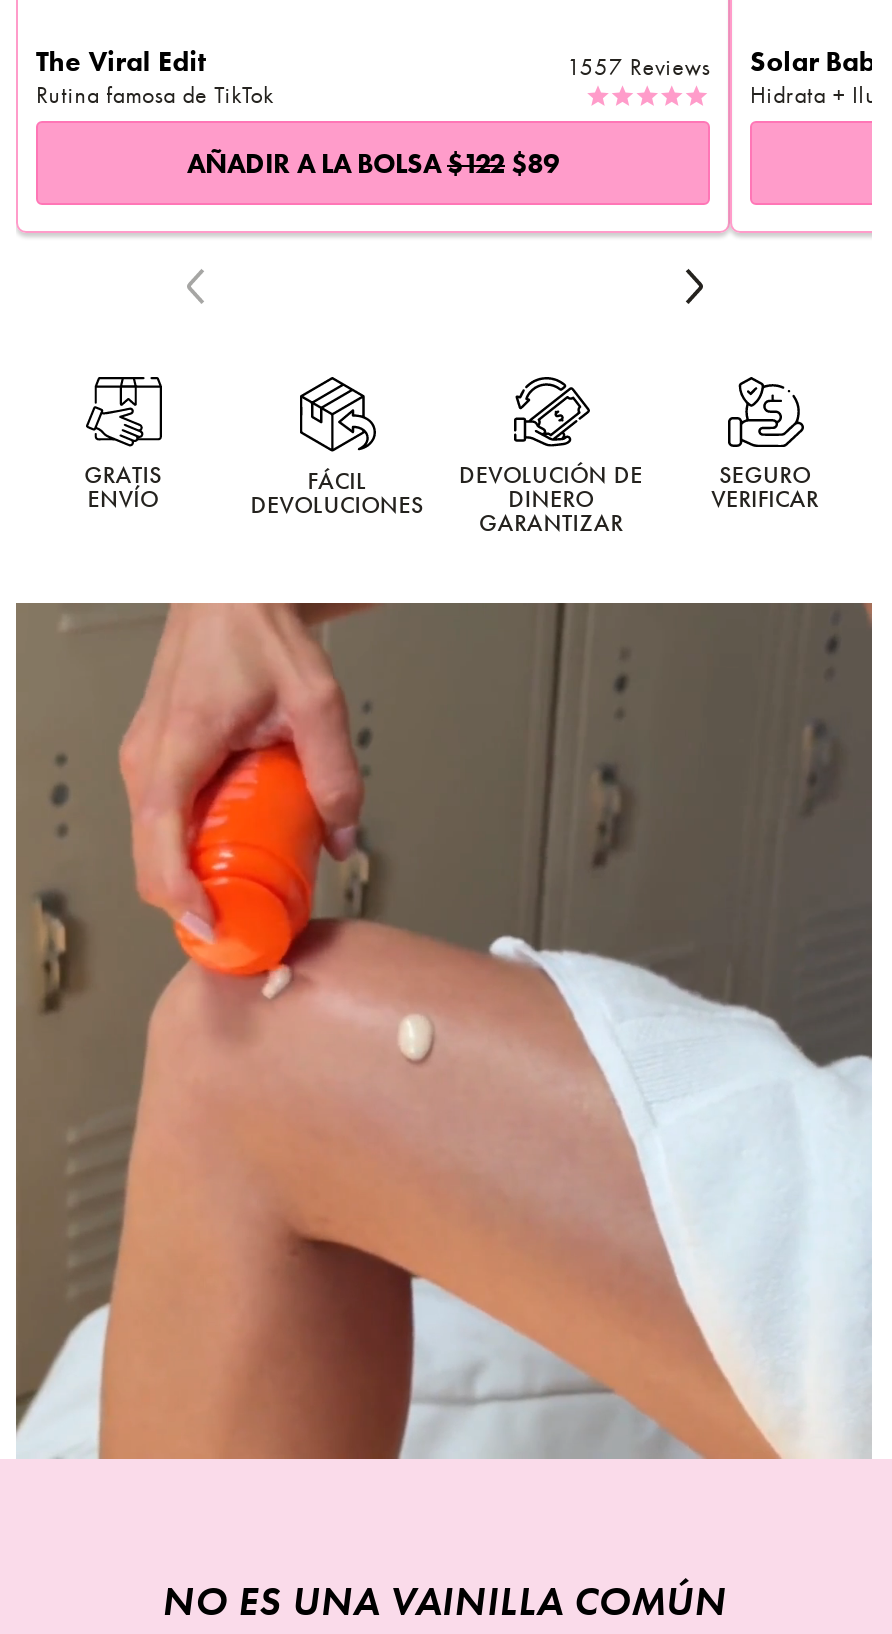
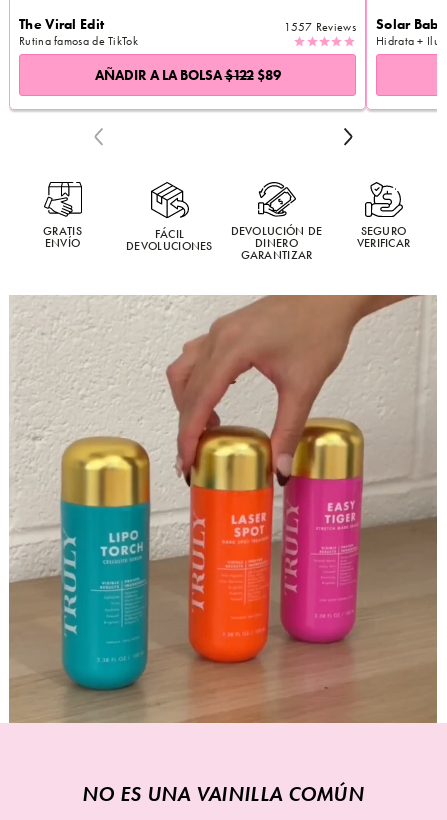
- [image]
+ [image]
